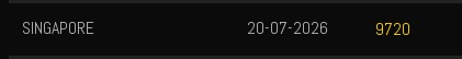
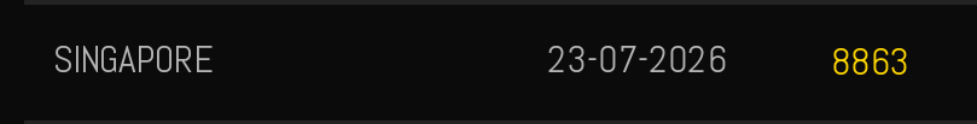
- 20-07-2026
+ 23-07-2026

- 9720
+ 8863
